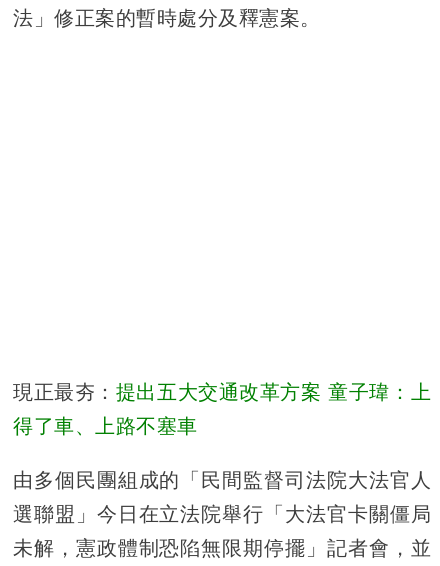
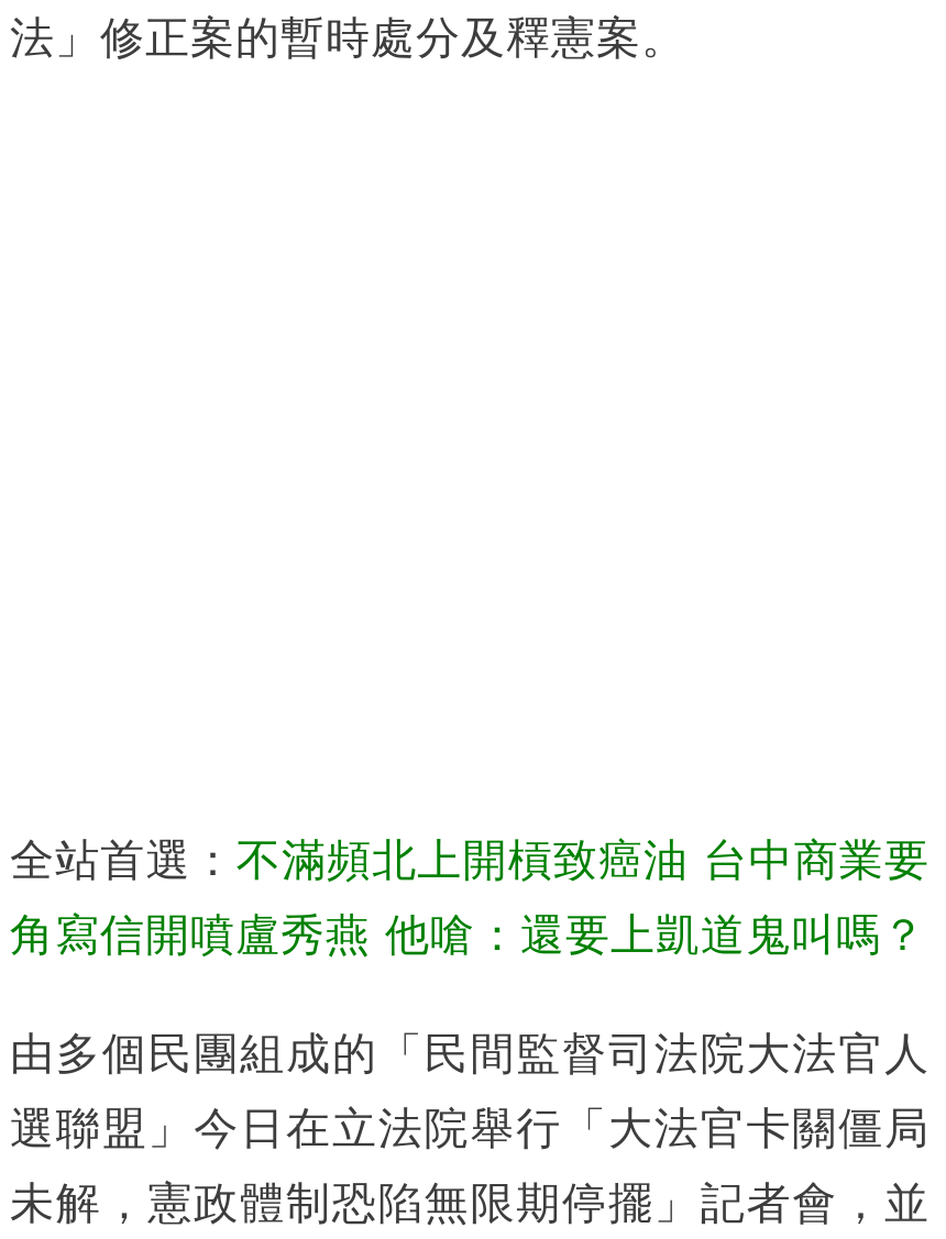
- 現正最夯：提出五大交通改革方案 童子瑋：上
+ 全站首選：不滿頻北上開槓致癌油 台中商業要

- 得了車、上路不塞車
+ 角寫信開噴盧秀燕 他嗆：還要上凱道鬼叫嗎？
